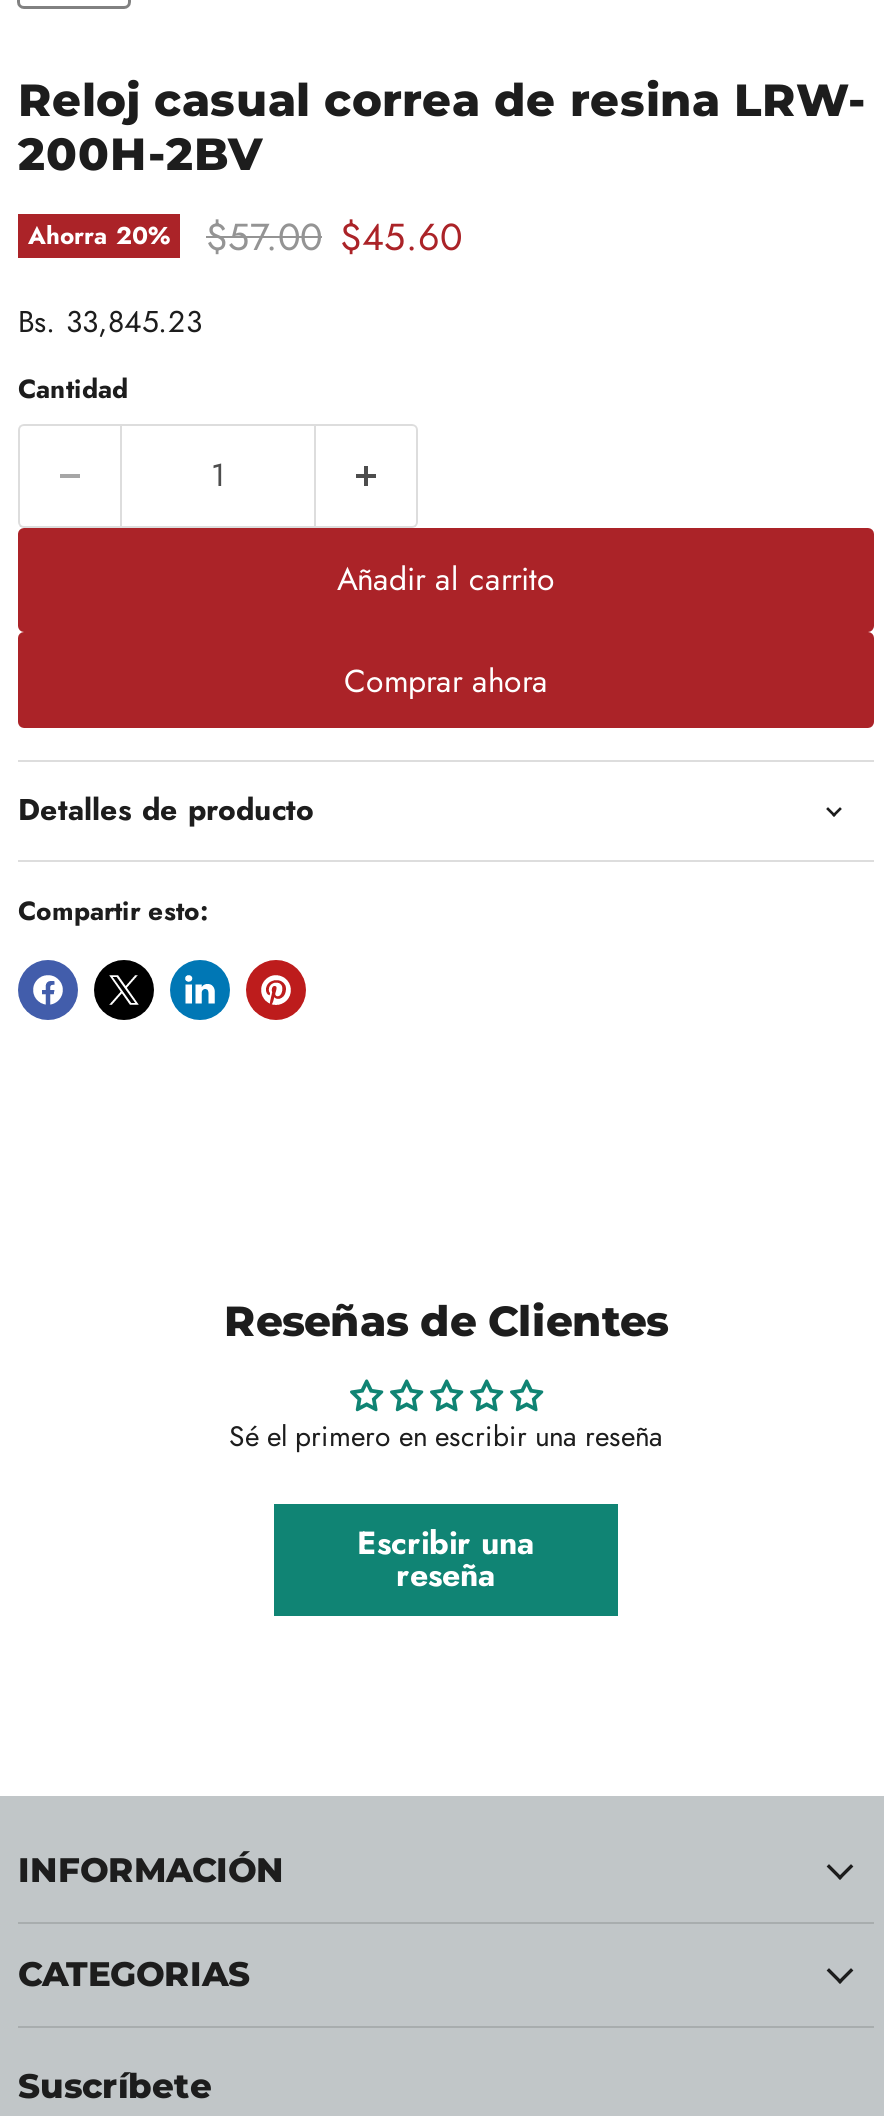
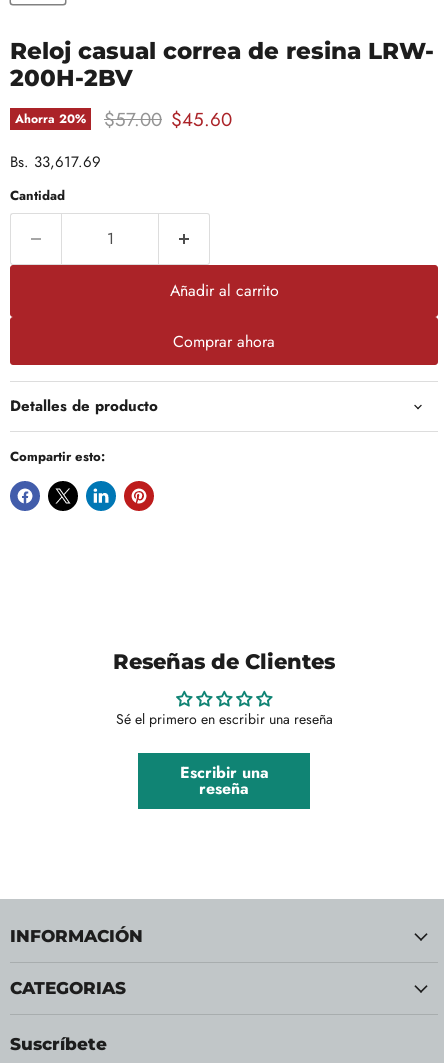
- Bs. 33,845.23
+ Bs. 33,617.69
